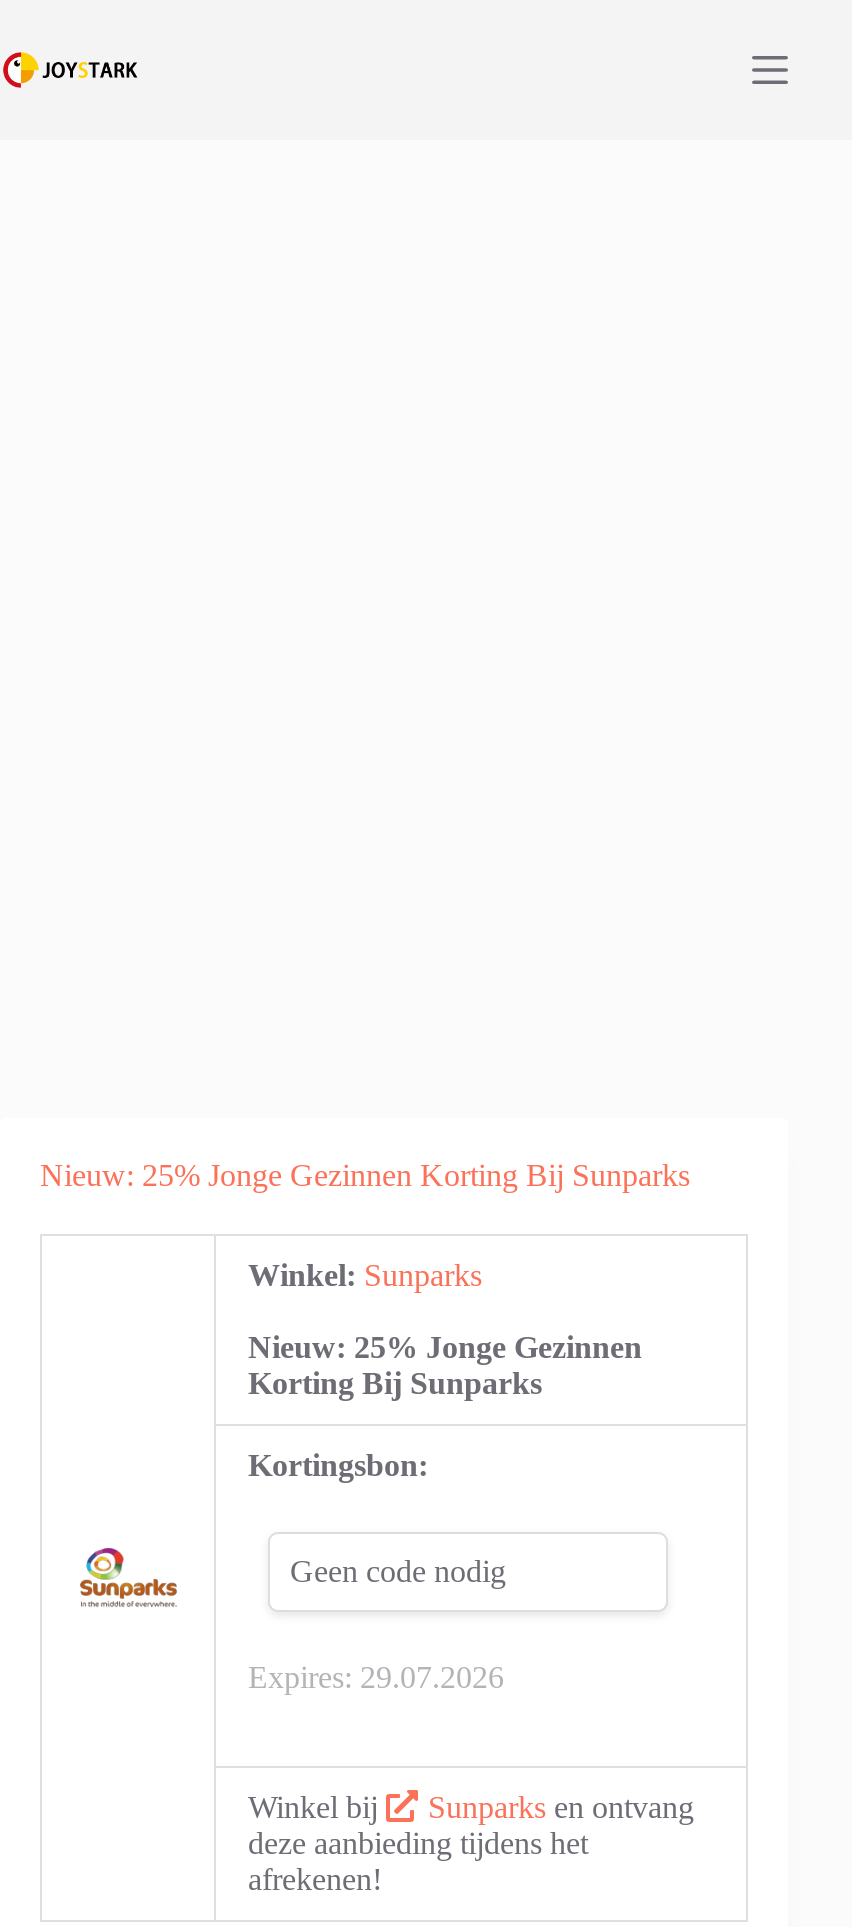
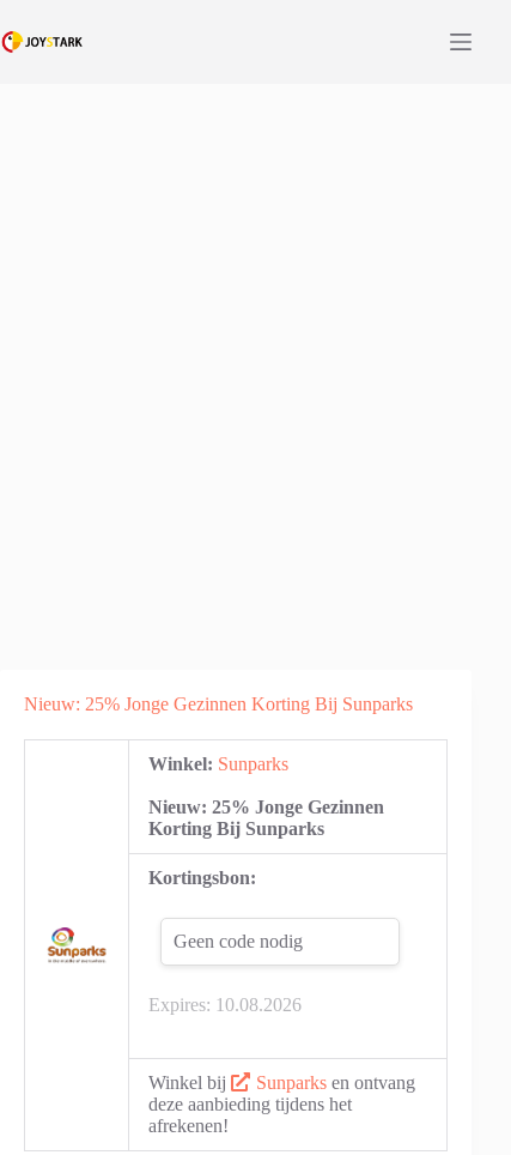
- Expires: 29.07.2026
+ Expires: 10.08.2026
